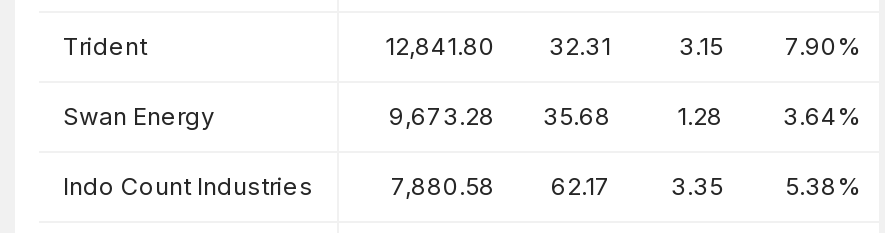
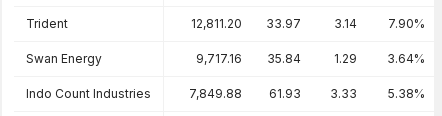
- 12,841.80
+ 12,811.20

- 32.31
+ 33.97

- 3.15
+ 3.14

- 9,673.28
+ 9,717.16

- 35.68
+ 35.84

- 1.28 3.64%
+ 1.29 3.64%

- 7,880.58
+ 7,849.88

- 62.17
+ 61.93

- 3.35
+ 3.33
